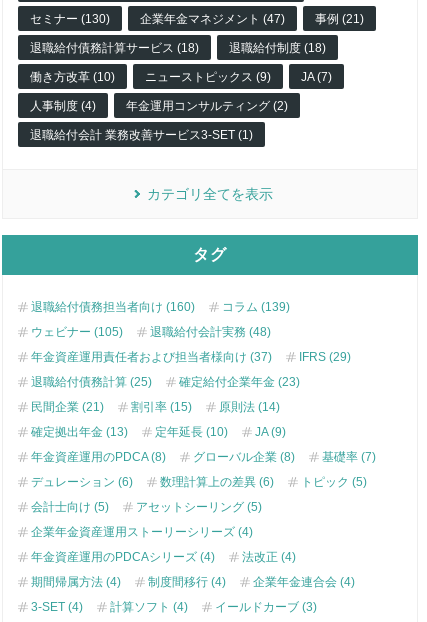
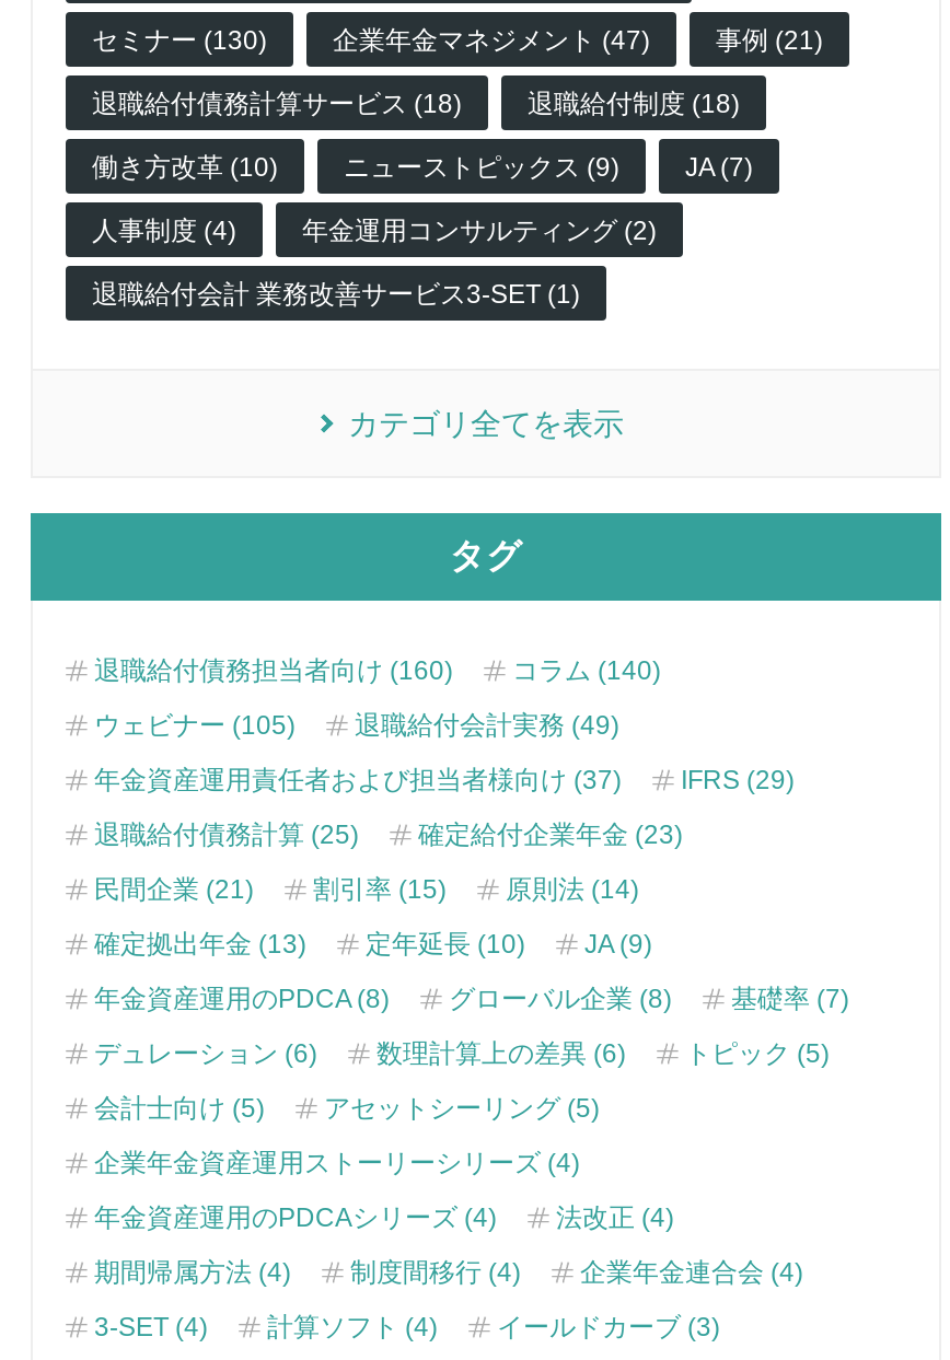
- 退職給付債務担当者向け (160) コラム (139)
+ 退職給付債務担当者向け (160) コラム (140)

- 退職給付会計実務 (48)
+ 退職給付会計実務 (49)
